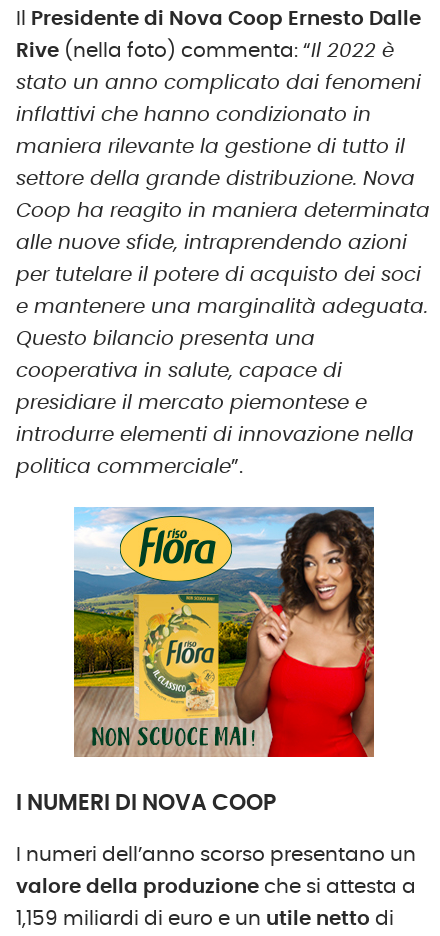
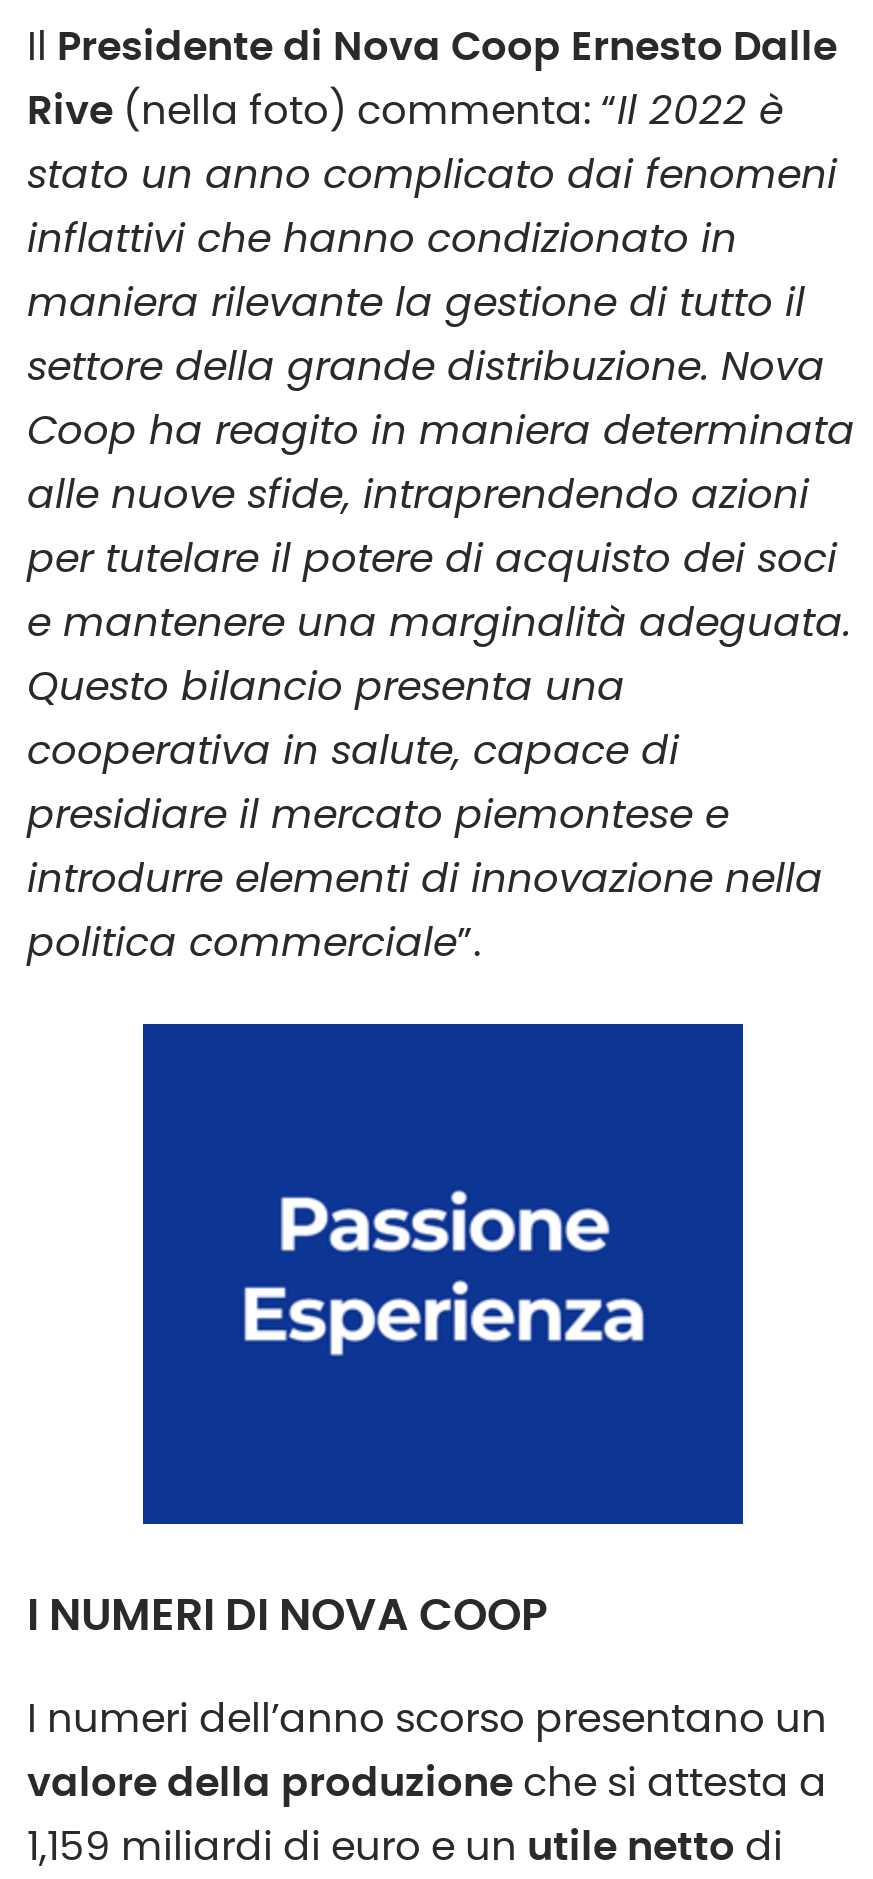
- [image]
+ [image]
